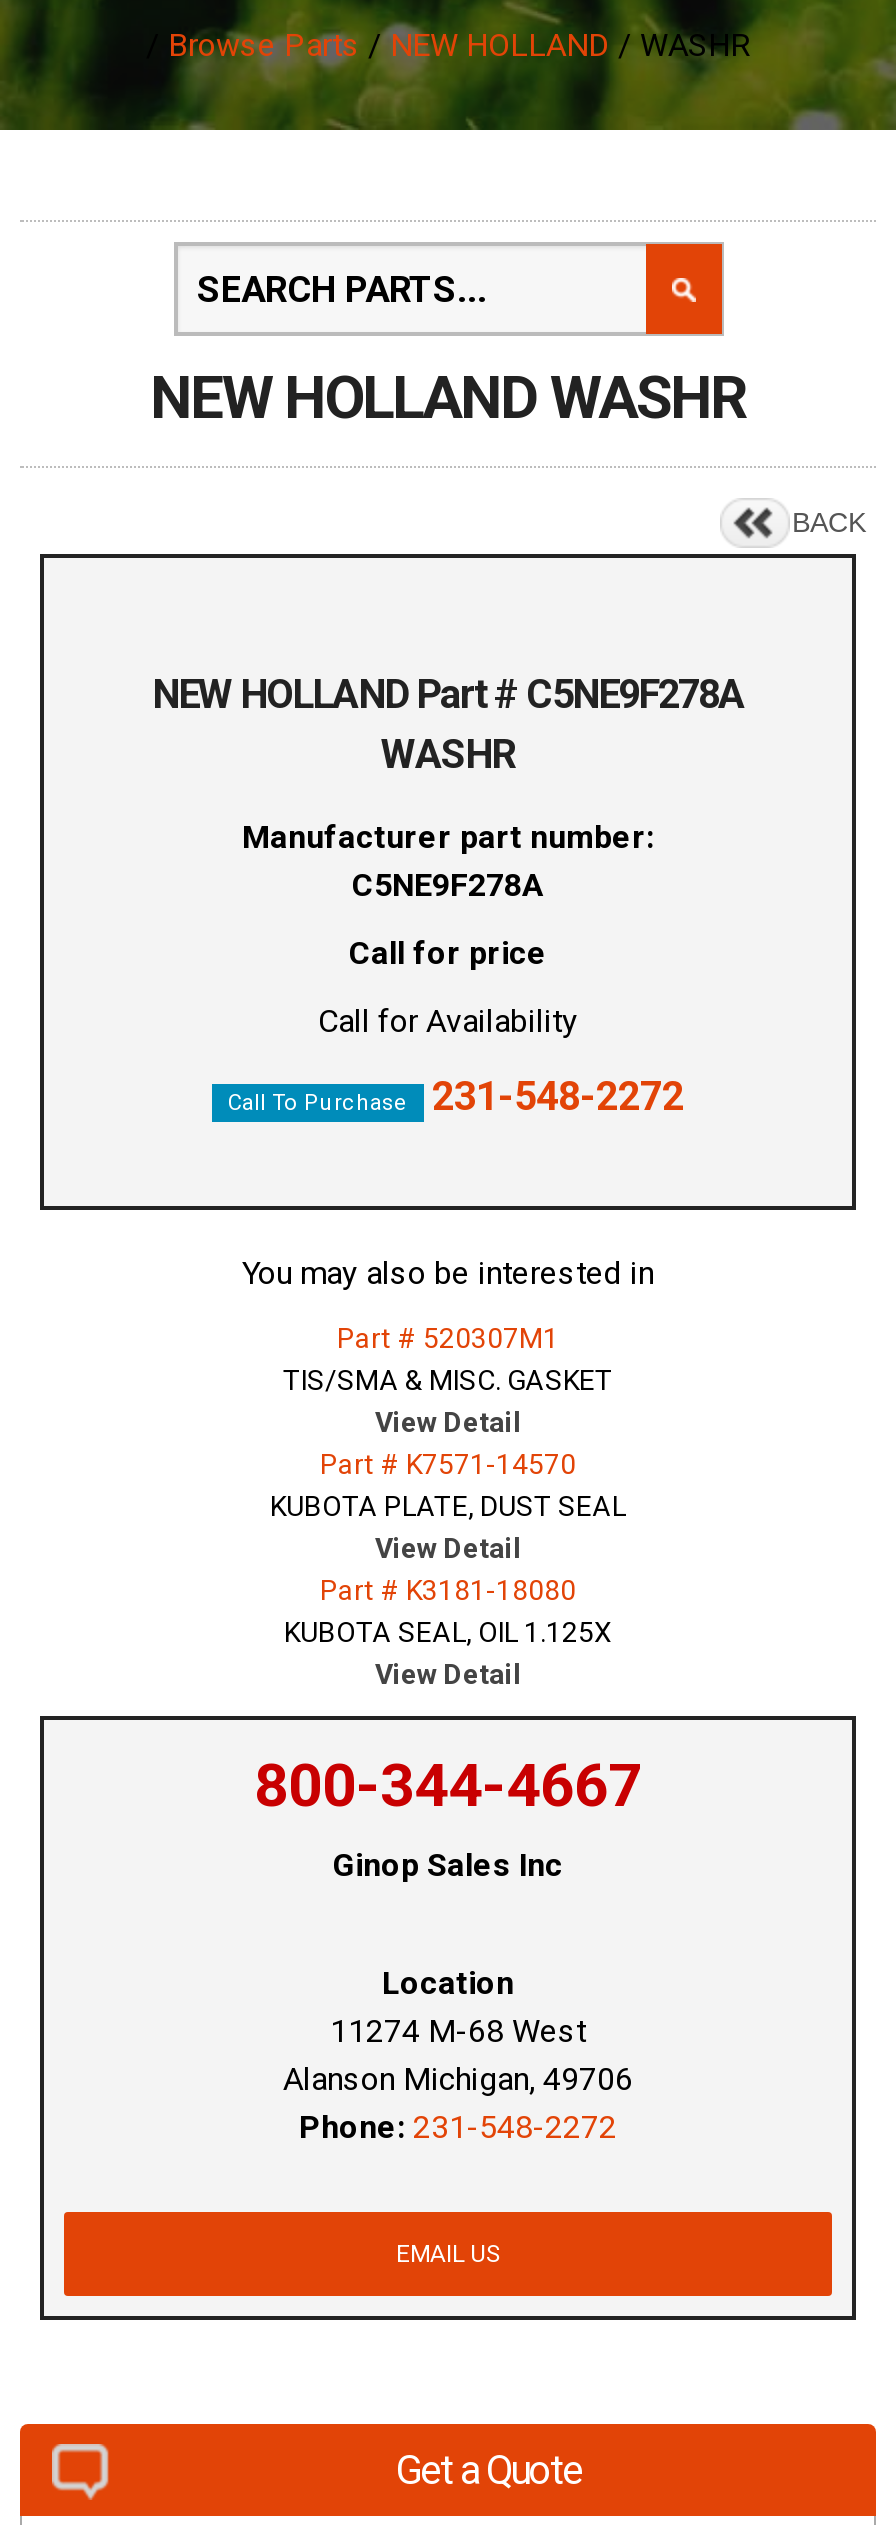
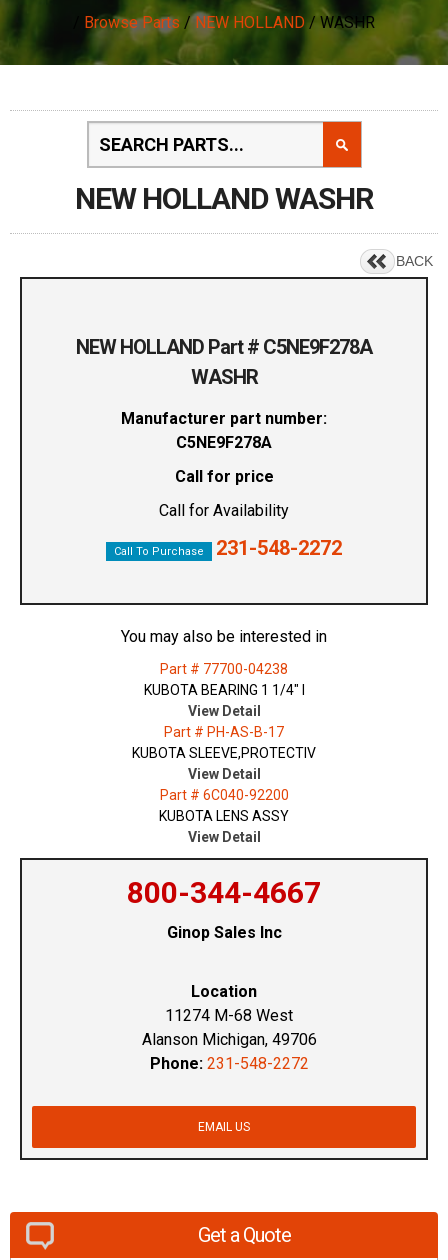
- Part # 520307M1
- TIS/SMA & MISC. GASKET
+ Part # 77700-04238
+ KUBOTA BEARING 1 1/4" I

- Part # K7571-14570
- KUBOTA PLATE, DUST SEAL
+ Part # PH-AS-B-17
+ KUBOTA SLEEVE,PROTECTIV

- Part # K3181-18080
- KUBOTA SEAL, OIL 1.125X
+ Part # 6C040-92200
+ KUBOTA LENS ASSY
